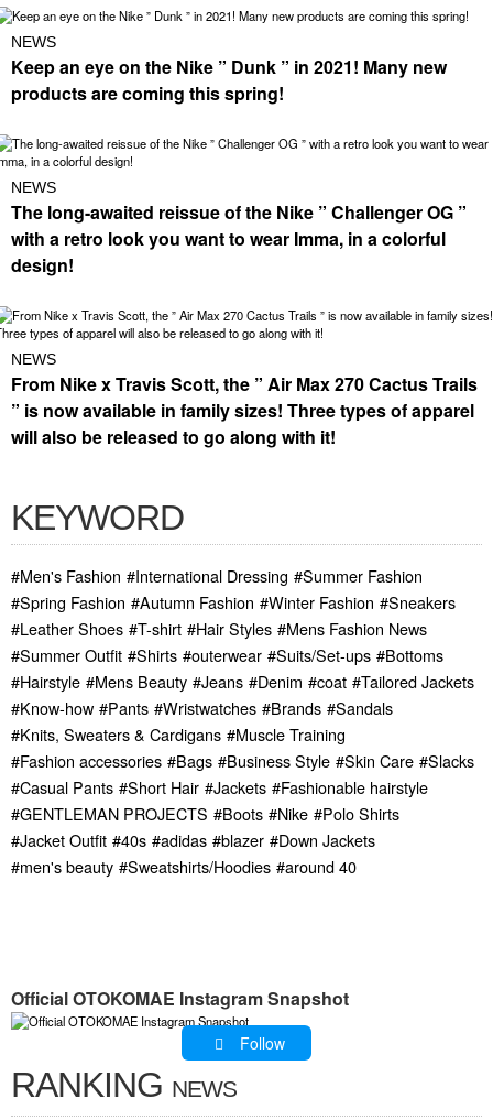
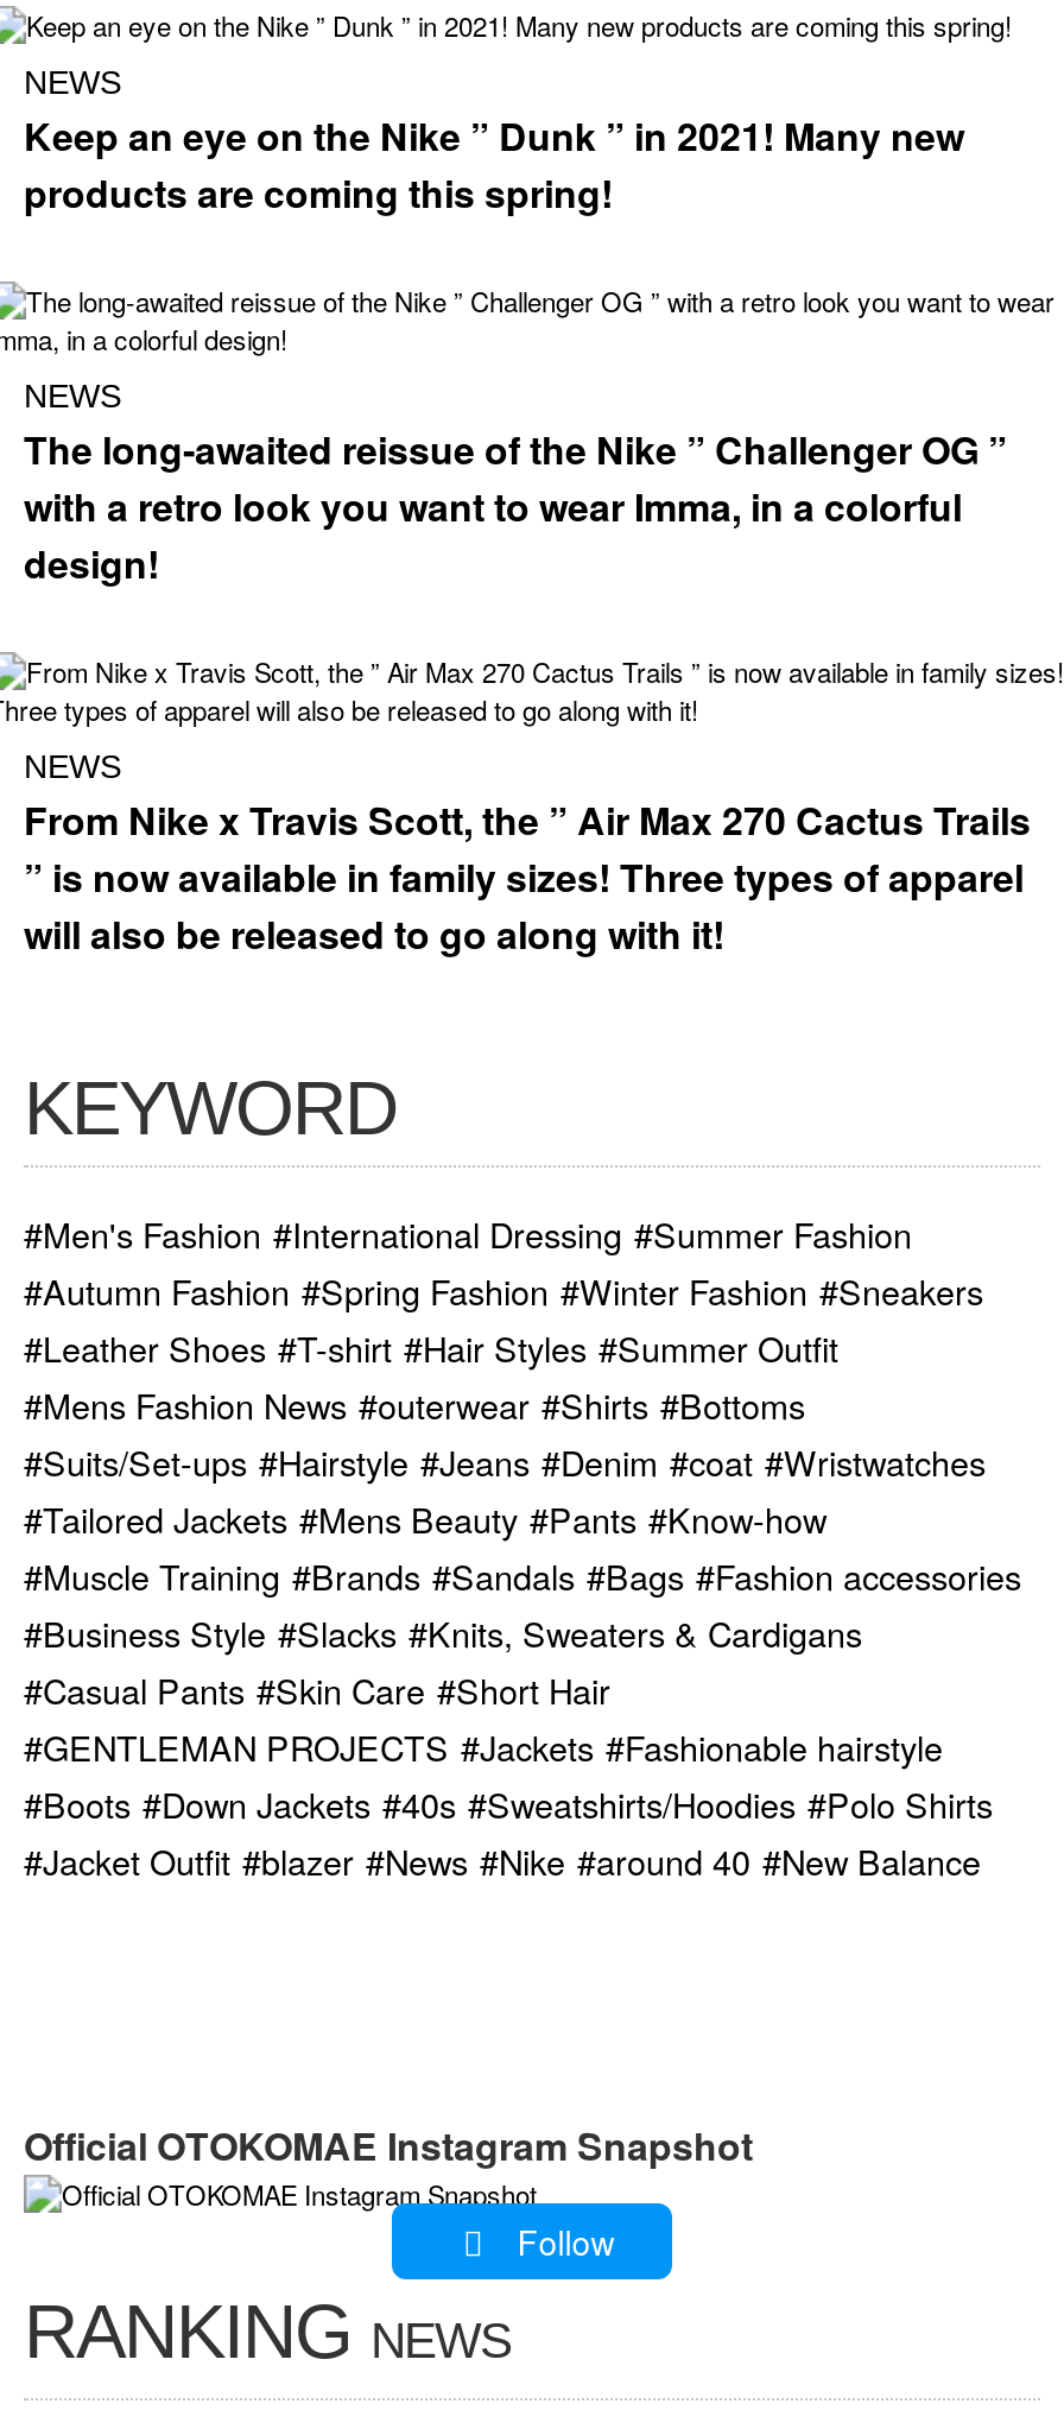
- #Spring Fashion #Autumn Fashion #Winter Fashion #Sneakers
- #Leather Shoes #T-shirt #Hair Styles #Mens Fashion News
- #Summer Outfit #Shirts #outerwear #Suits/Set-ups #Bottoms
- #Hairstyle #Mens Beauty #Jeans #Denim #coat #Tailored Jackets
- #Know-how #Pants #Wristwatches #Brands #Sandals
- #Knits, Sweaters & Cardigans #Muscle Training
- #Fashion accessories #Bags #Business Style #Skin Care #Slacks
- #Casual Pants #Short Hair #Jackets #Fashionable hairstyle
- #GENTLEMAN PROJECTS #Boots #Nike #Polo Shirts
- #Jacket Outfit #40s #adidas #blazer #Down Jackets
- #men's beauty #Sweatshirts/Hoodies #around 40
+ #Autumn Fashion #Spring Fashion #Winter Fashion #Sneakers
+ #Leather Shoes #T-shirt #Hair Styles #Summer Outfit
+ #Mens Fashion News #outerwear #Shirts #Bottoms
+ #Suits/Set-ups #Hairstyle #Jeans #Denim #coat #Wristwatches
+ #Tailored Jackets #Mens Beauty #Pants #Know-how
+ #Muscle Training #Brands #Sandals #Bags #Fashion accessories
+ #Business Style #Slacks #Knits, Sweaters & Cardigans
+ #Casual Pants #Skin Care #Short Hair
+ #GENTLEMAN PROJECTS #Jackets #Fashionable hairstyle
+ #Boots #Down Jackets #40s #Sweatshirts/Hoodies #Polo Shirts
+ #Jacket Outfit #blazer #News #Nike #around 40 #New Balance
